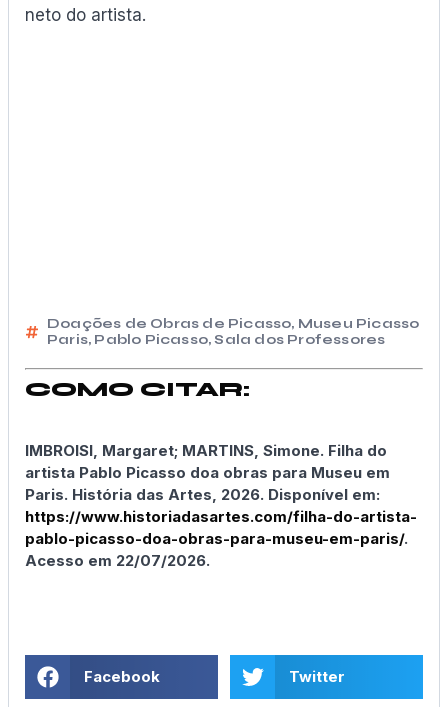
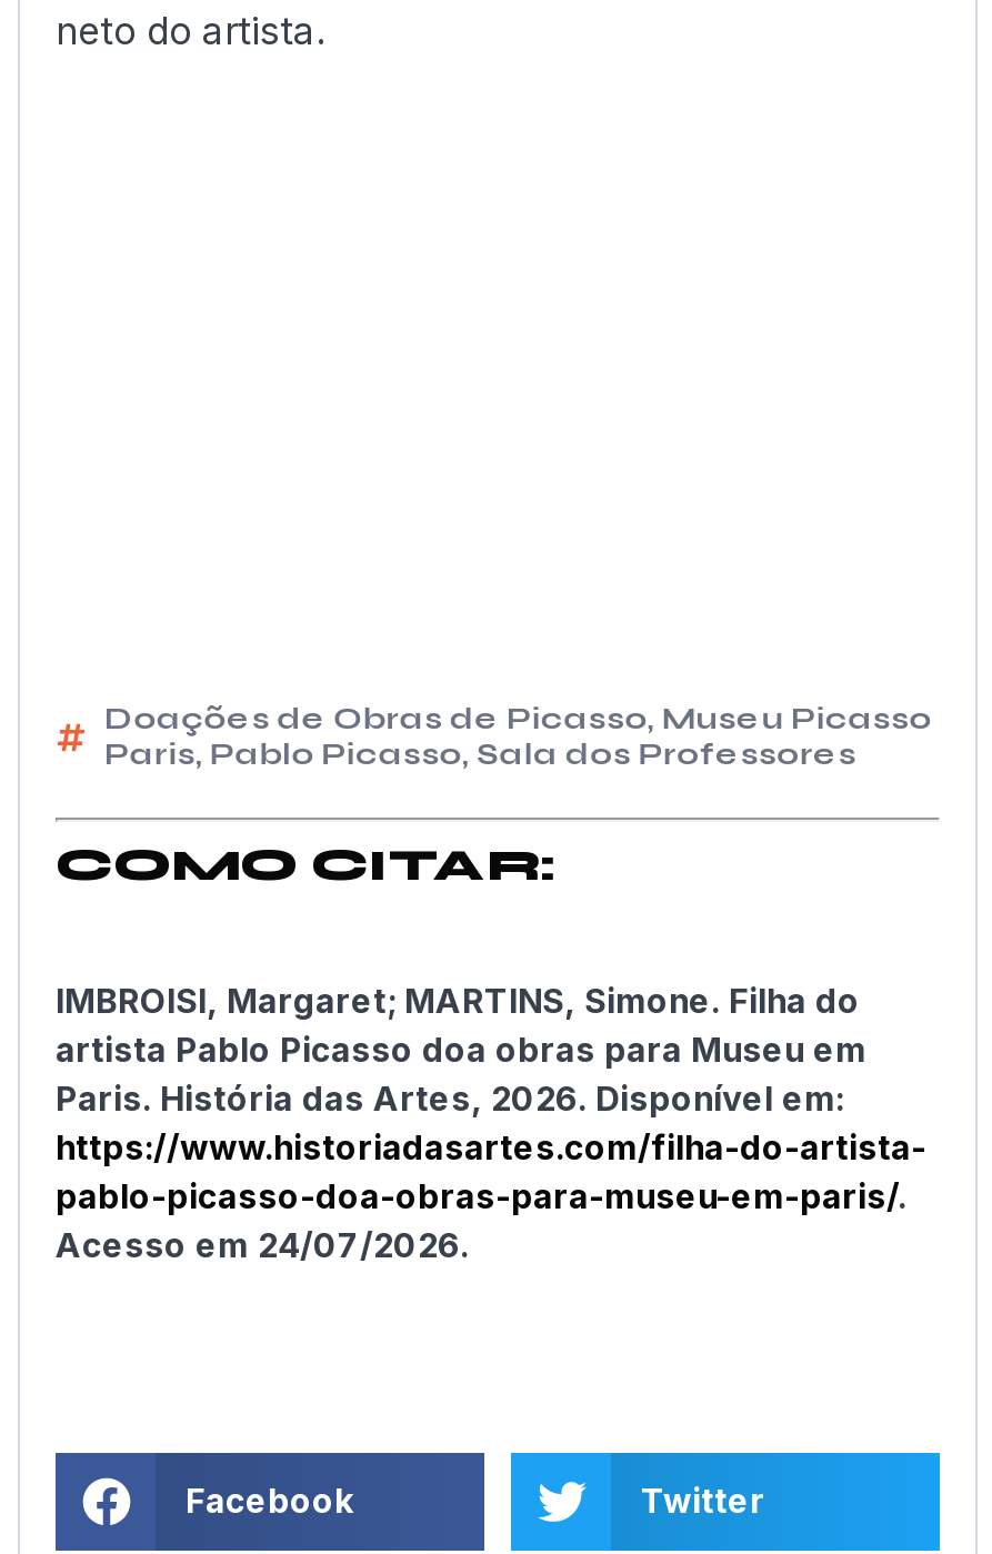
- Acesso em 22/07/2026.
+ Acesso em 24/07/2026.
